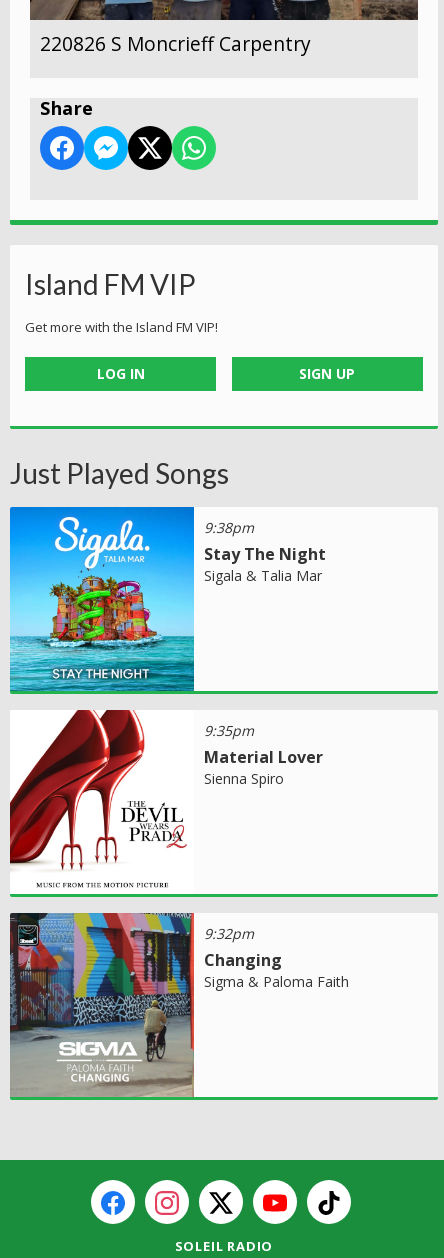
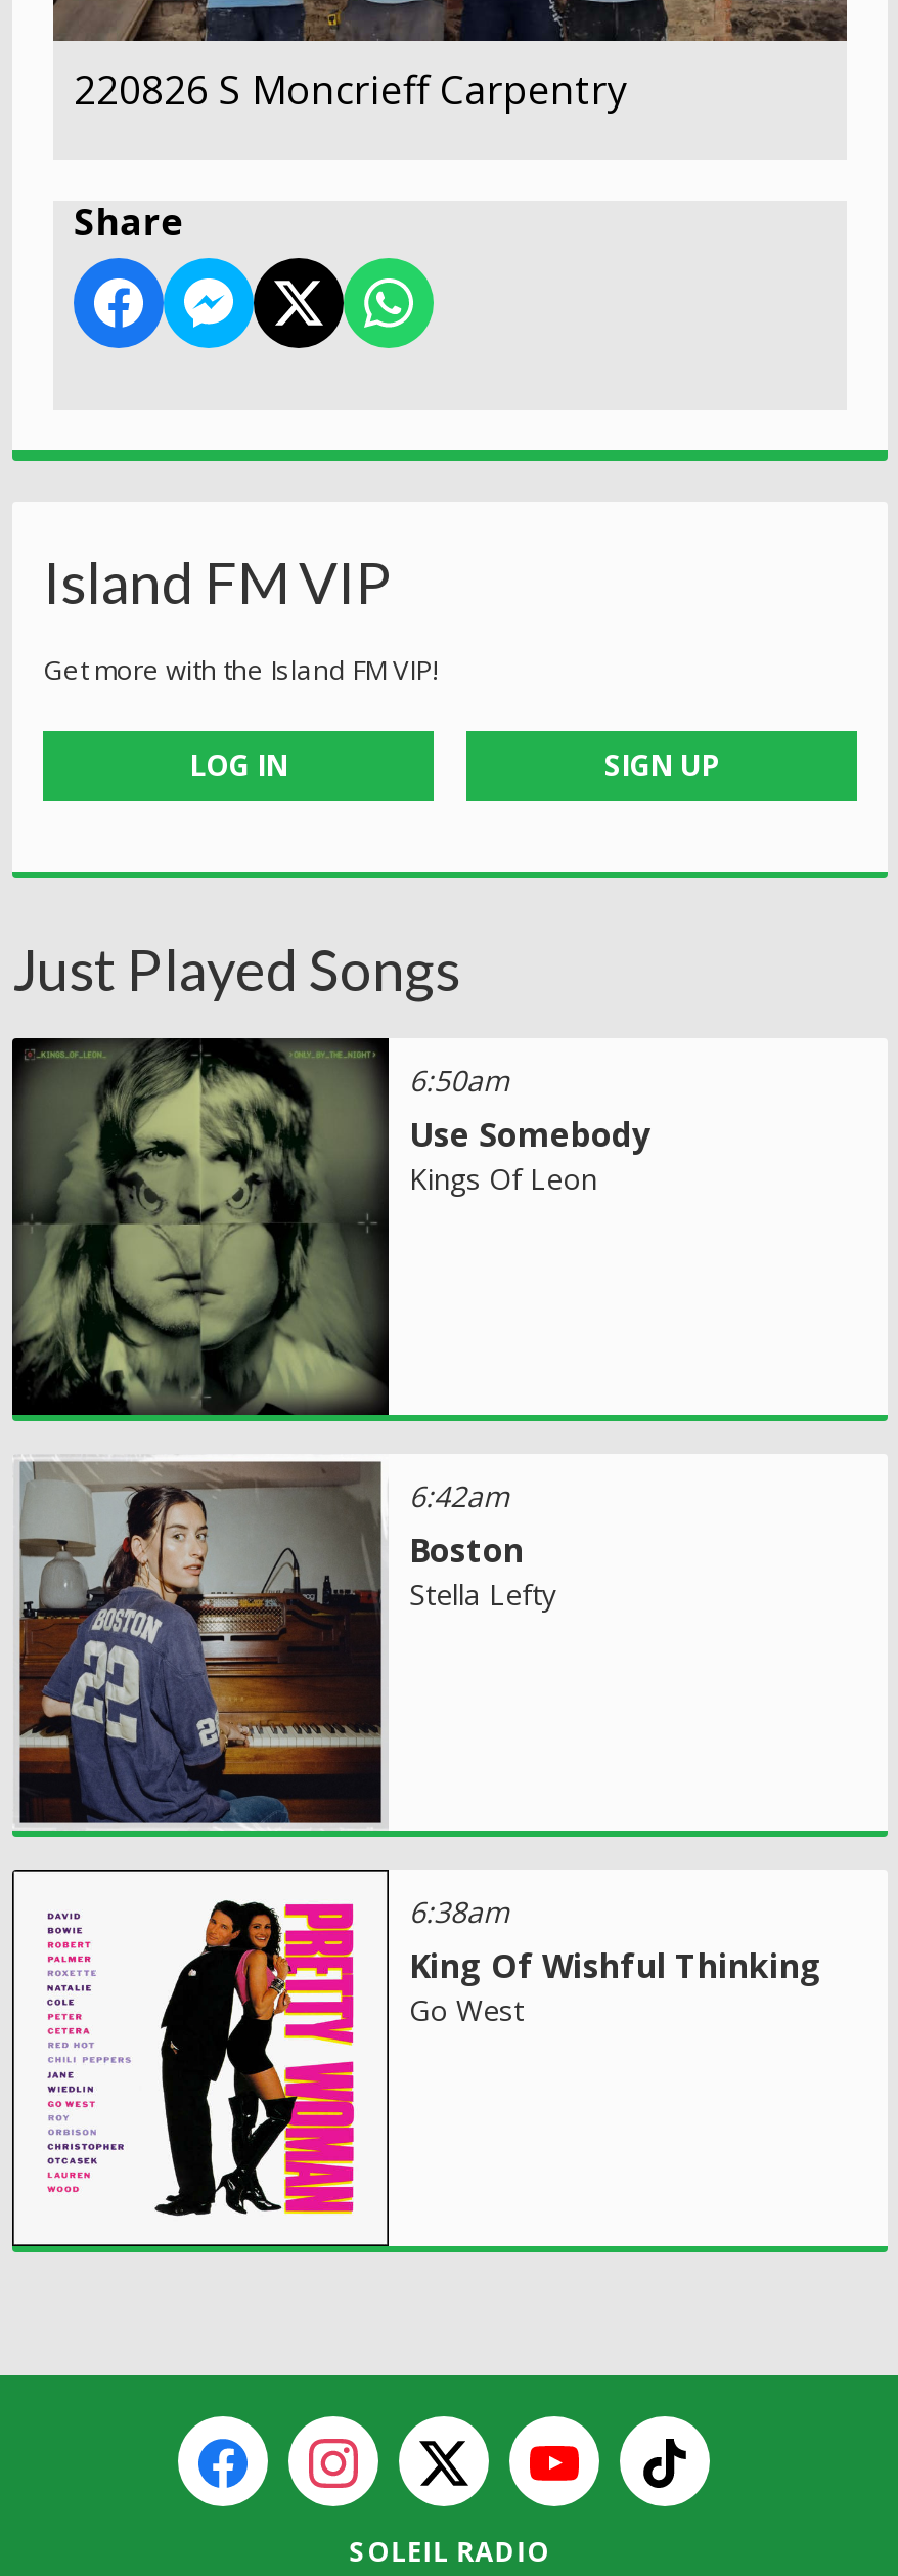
- [image]
- 9:38pm
- Stay The Night
- Sigala & Talia Mar
+ [image]
+ 6:50am
+ Use Somebody
+ Kings Of Leon

- [image]
- 9:35pm
- Material Lover
- Sienna Spiro
+ [image]
+ 6:42am
+ Boston
+ Stella Lefty

- [image]
- 9:32pm
- Changing
- Sigma & Paloma Faith
+ [image]
+ 6:38am
+ King Of Wishful Thinking
+ Go West
